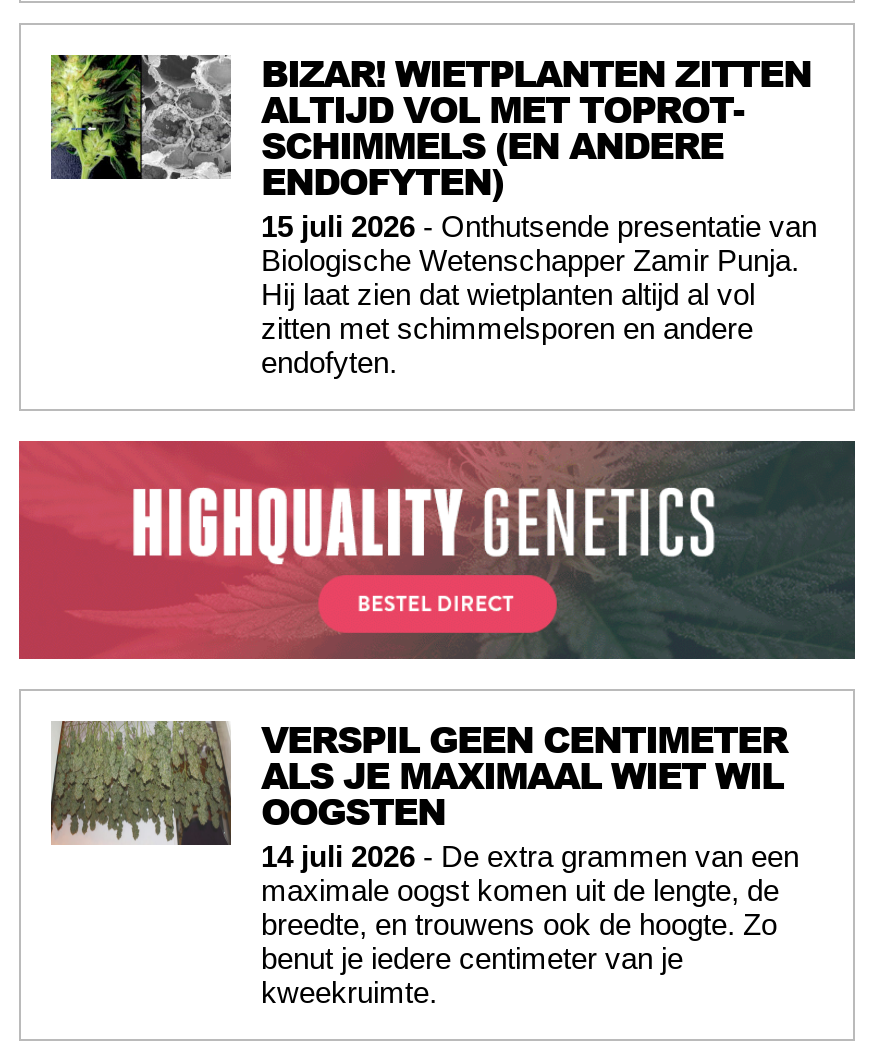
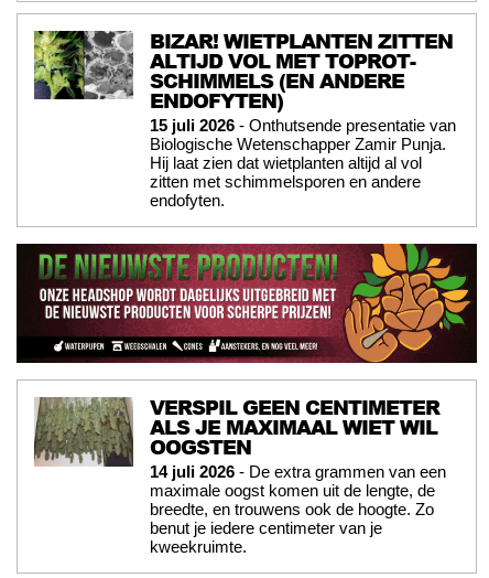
- [image]
+ [image]
